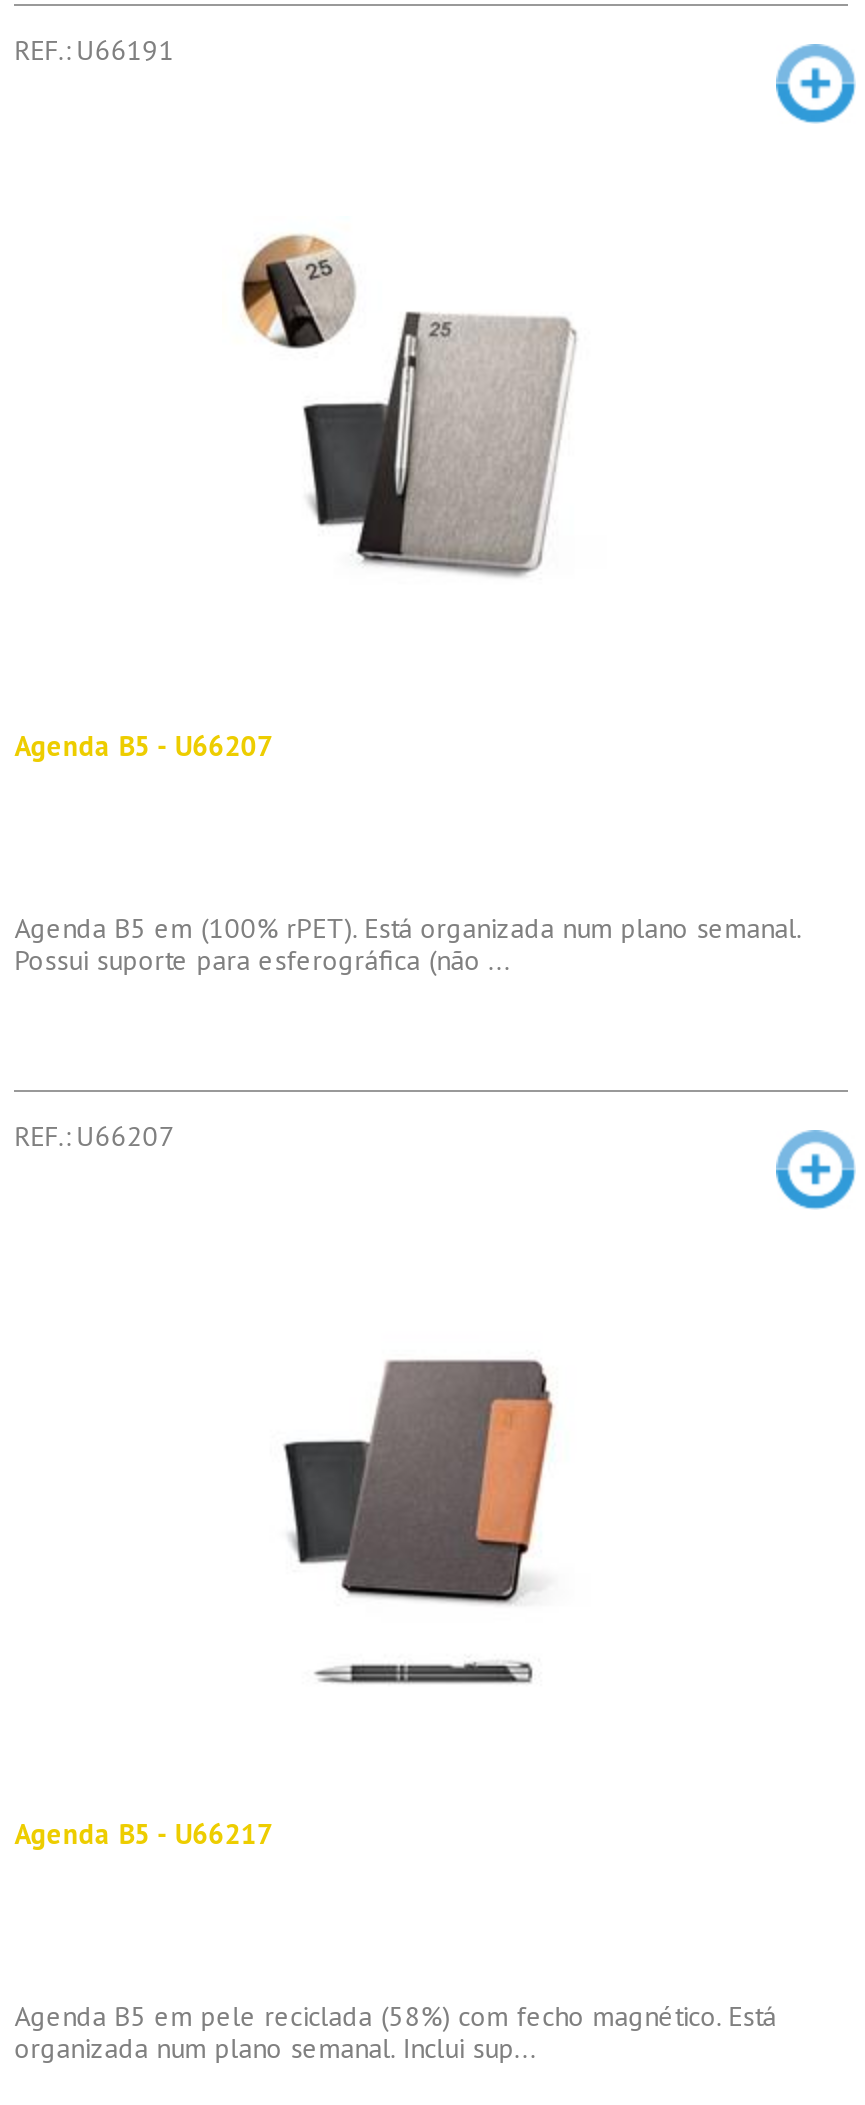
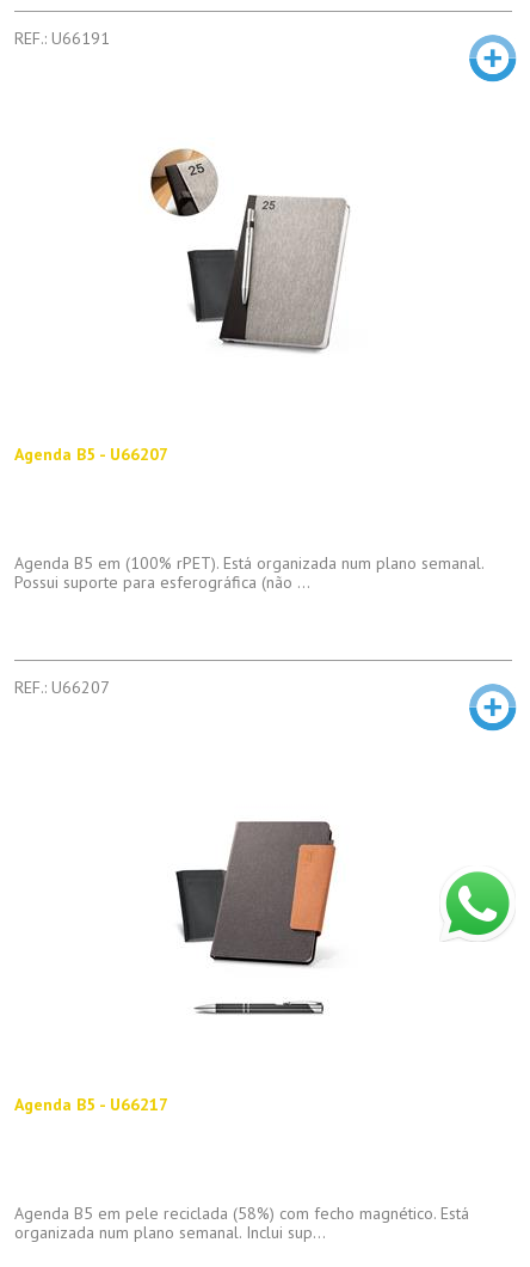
+ [image]
